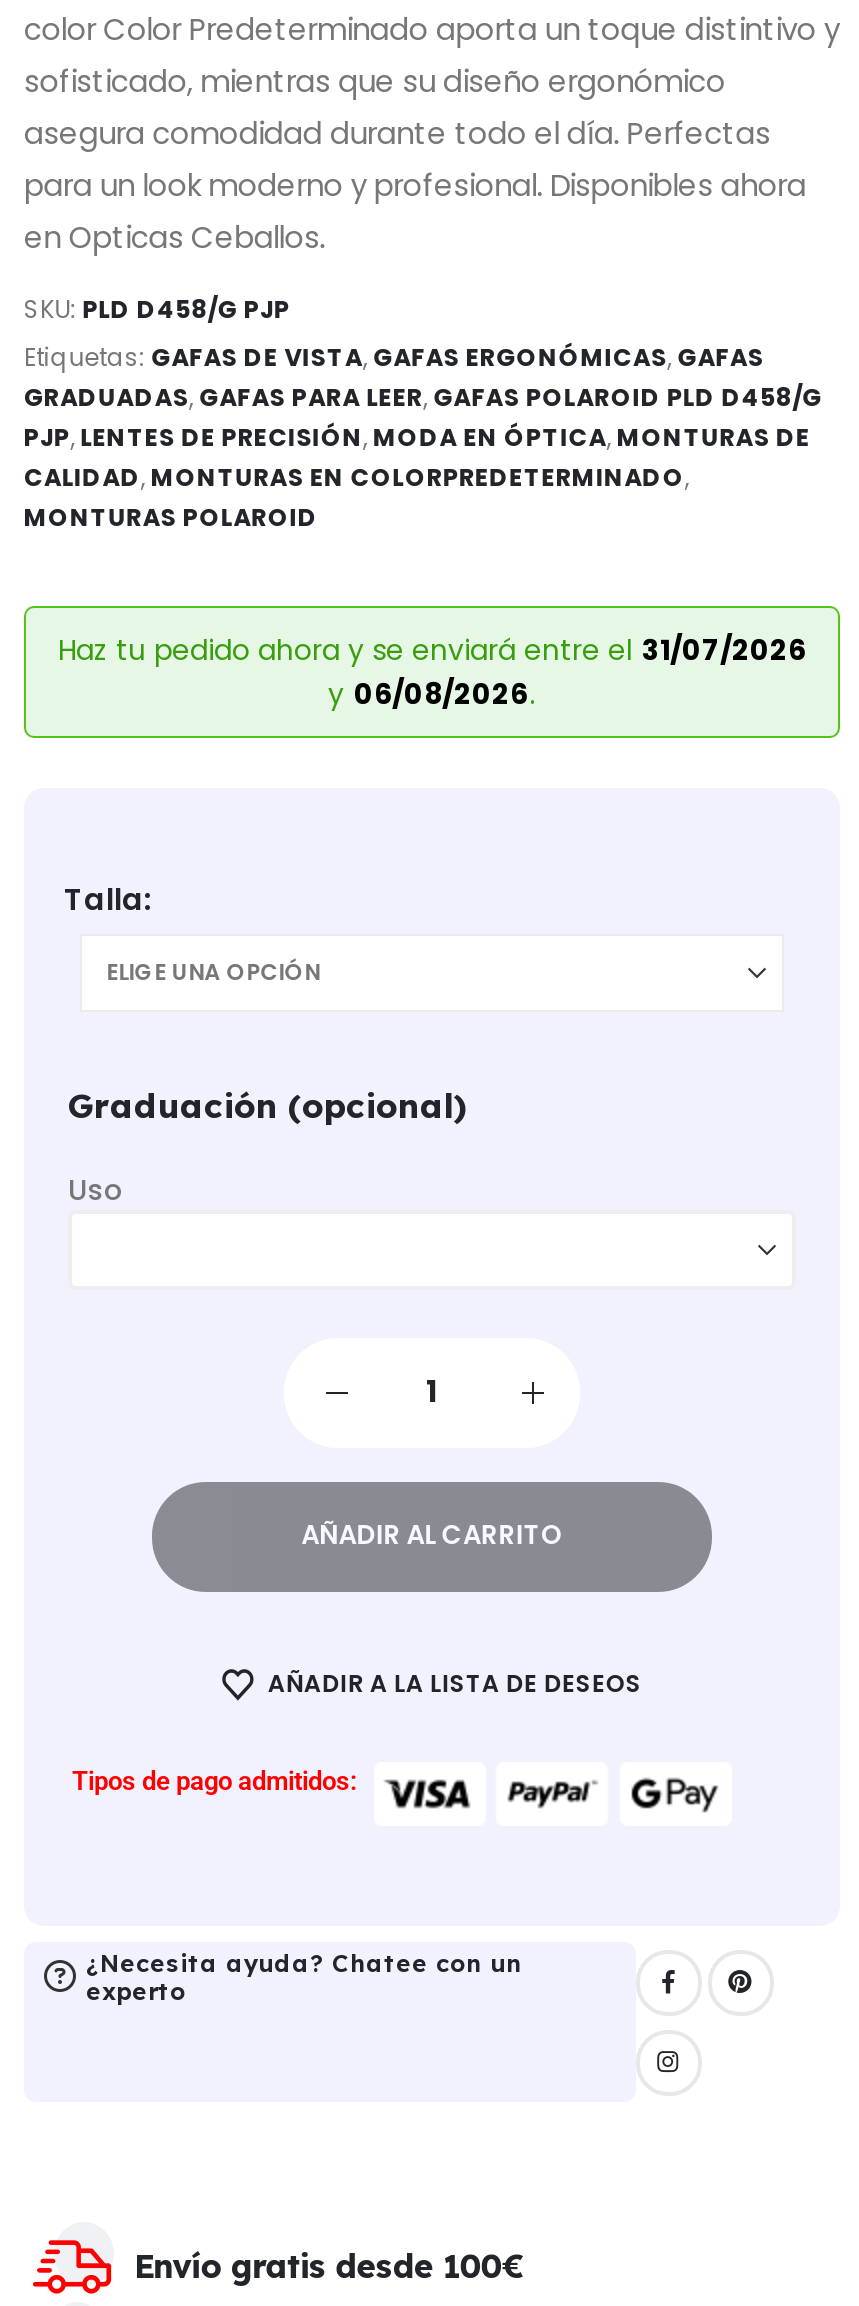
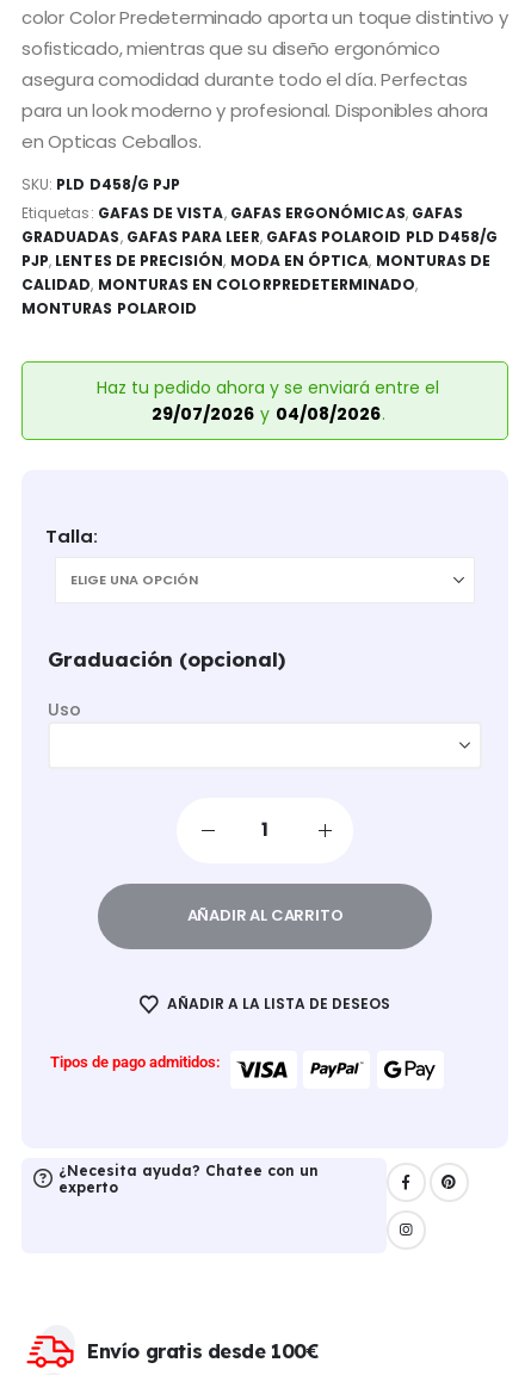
- Haz tu pedido ahora y se enviará entre el 31/07/2026
- y 06/08/2026.
+ Haz tu pedido ahora y se enviará entre el
+ 29/07/2026 y 04/08/2026.
